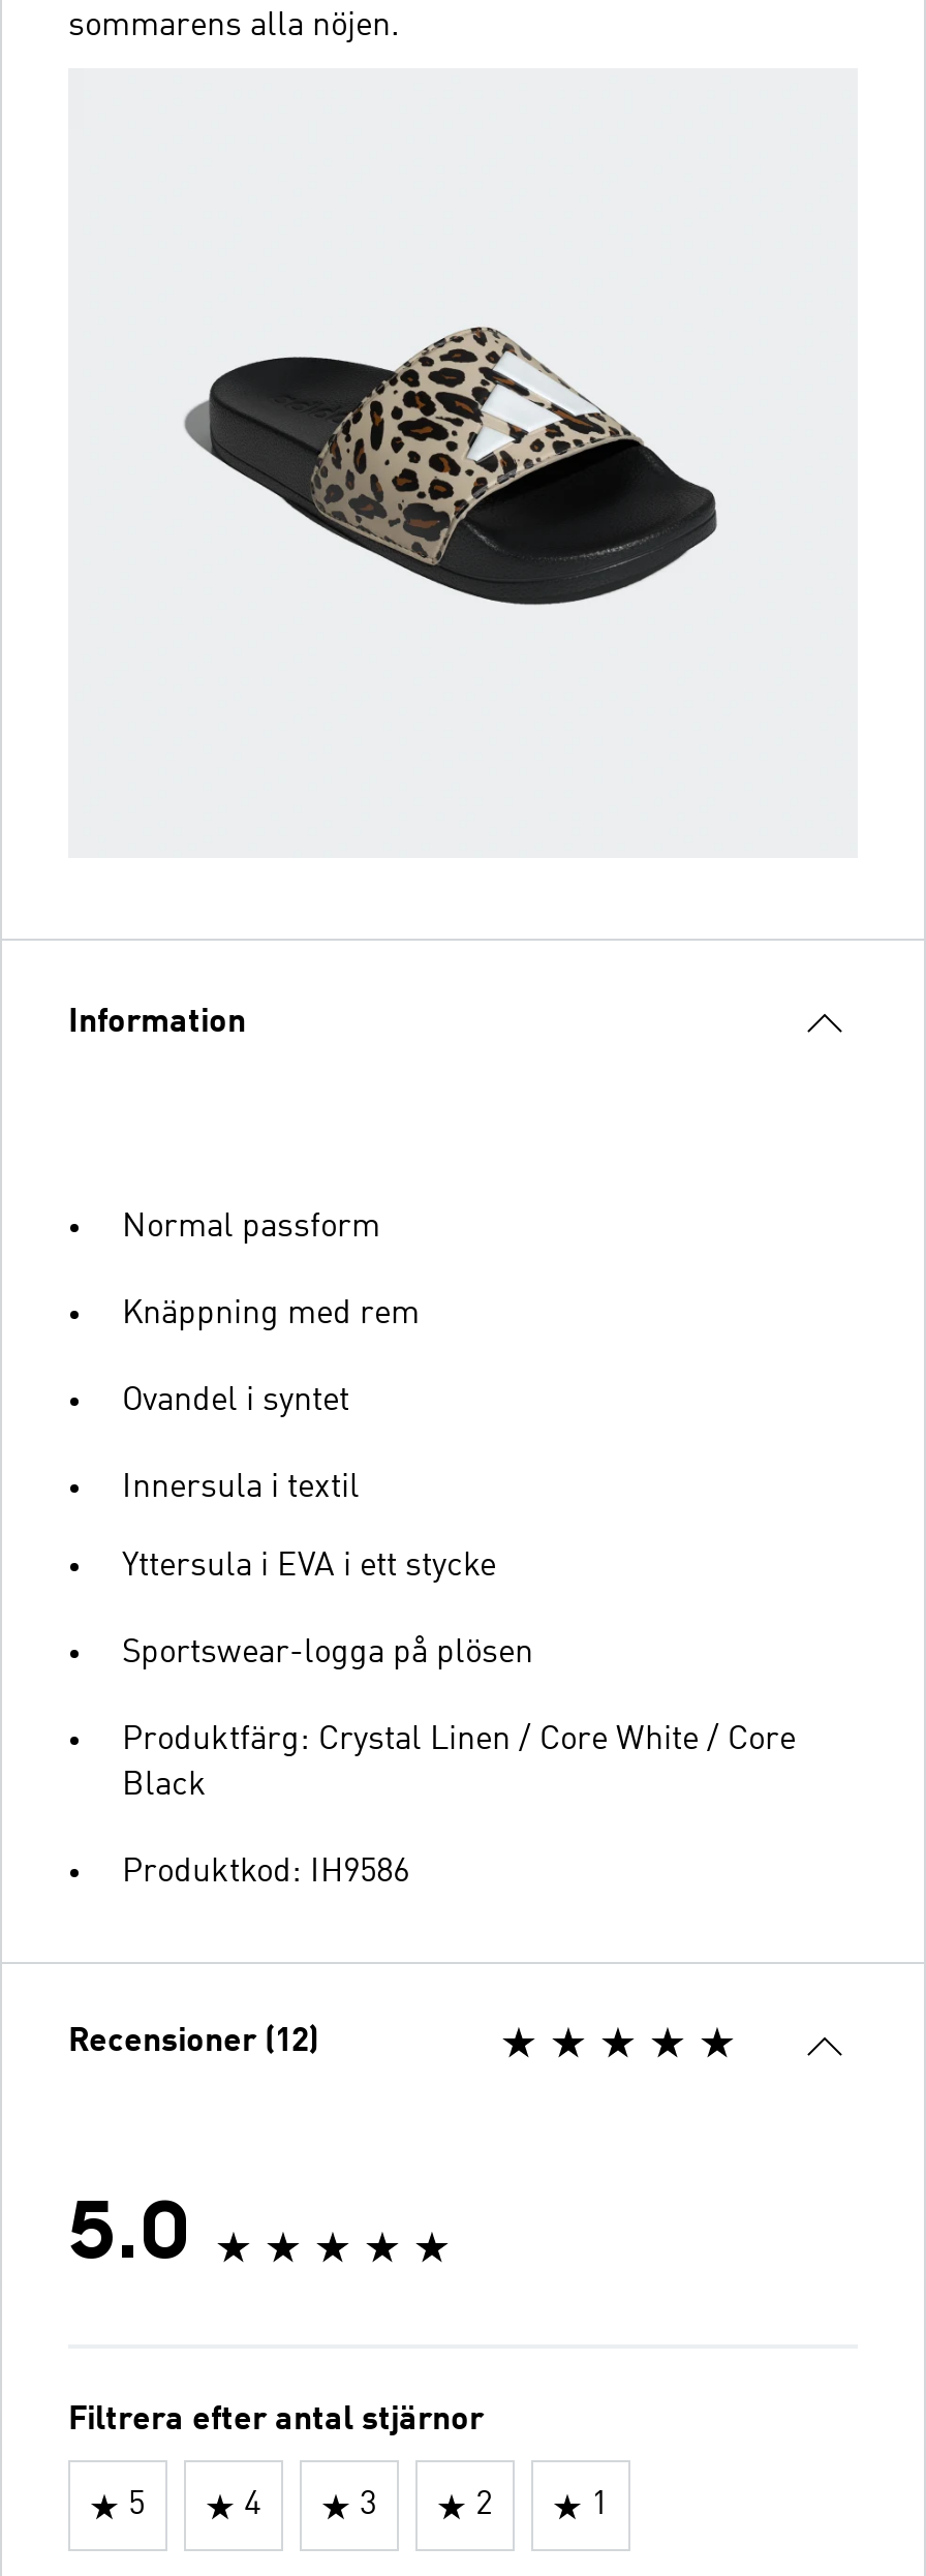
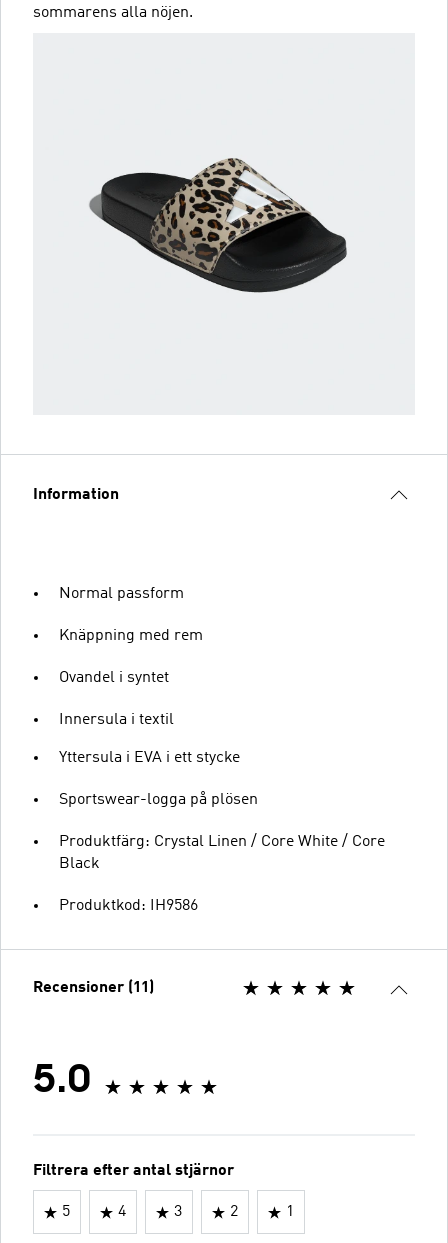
- Recensioner (12)
+ Recensioner (11)
